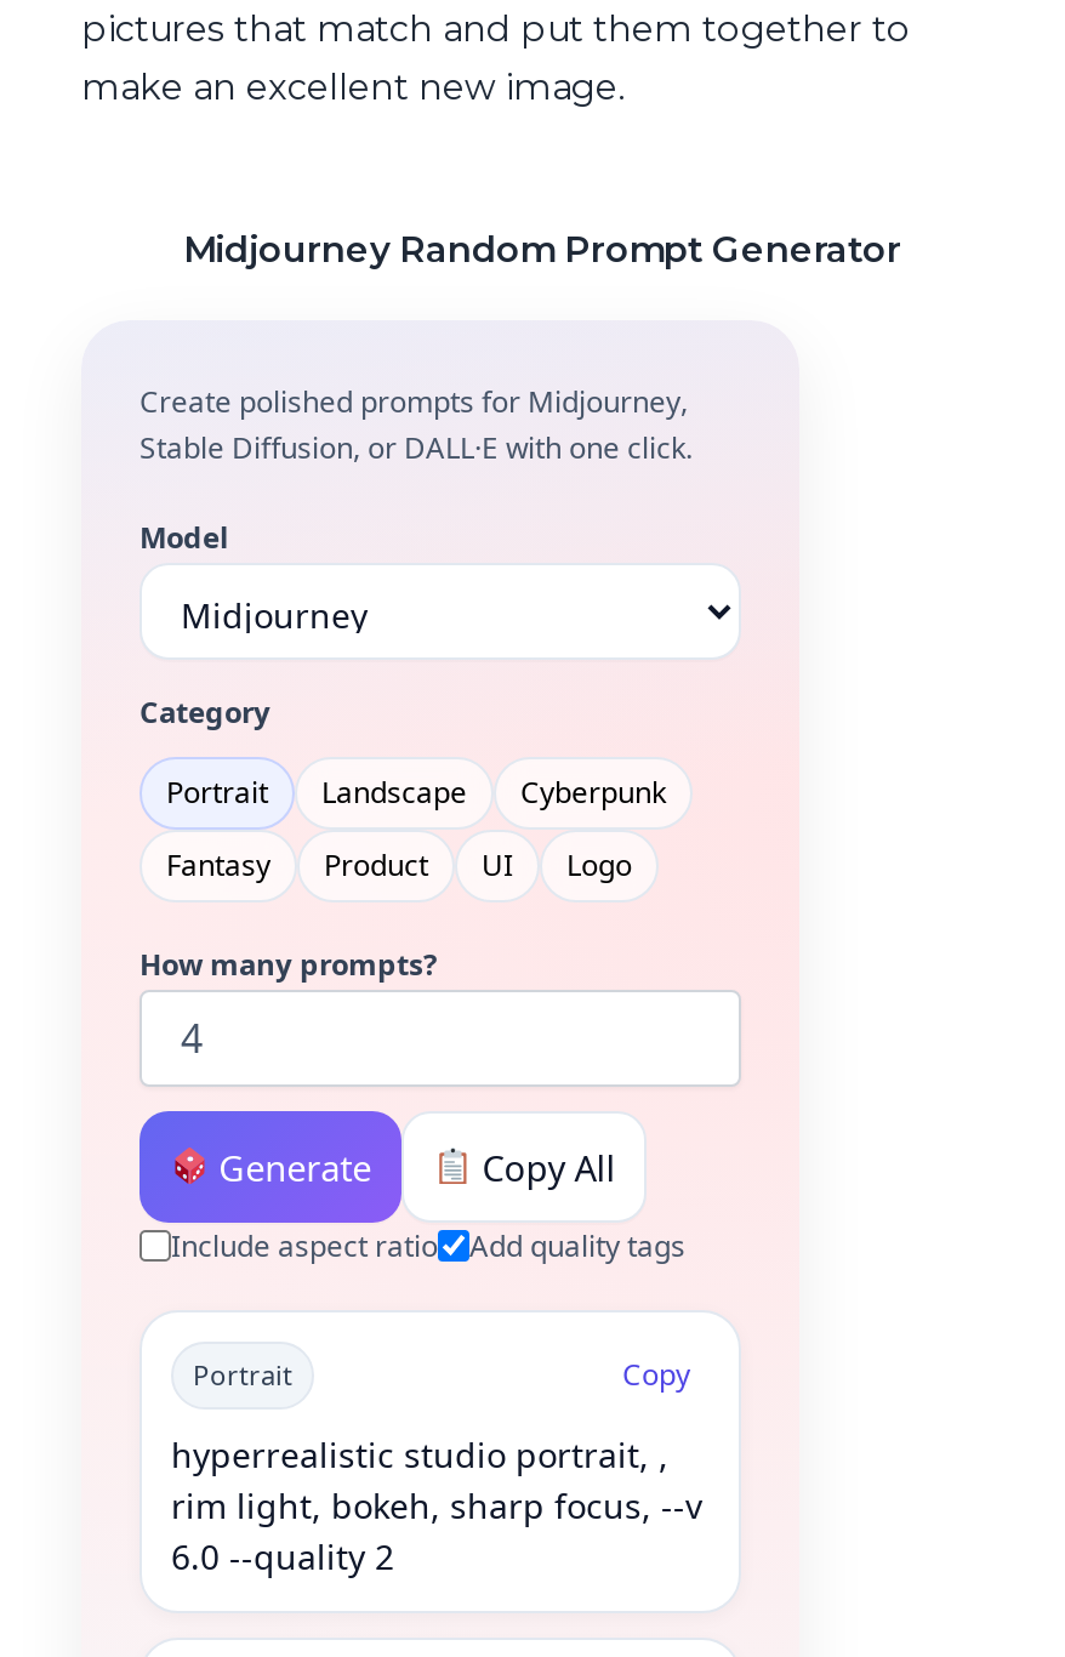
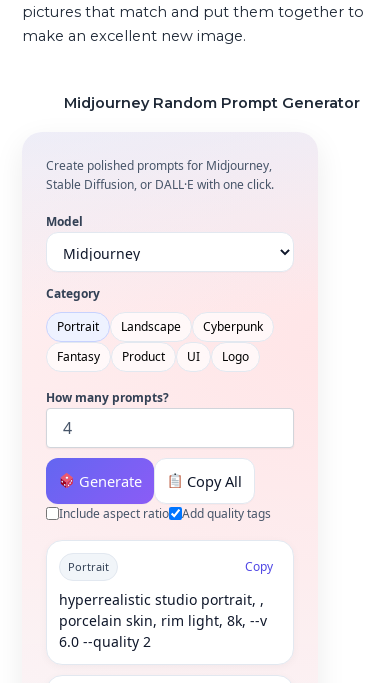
- rim light, bokeh, sharp focus, --v
+ porcelain skin, rim light, 8k, --v
